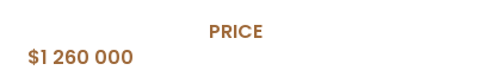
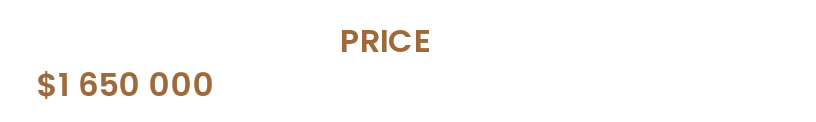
- $1 260 000
+ $1 650 000
